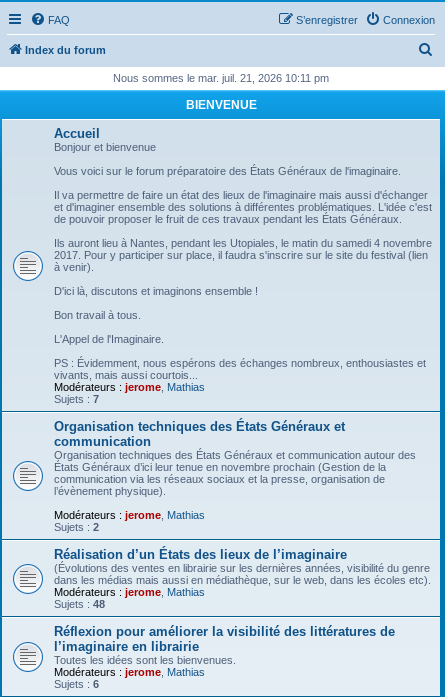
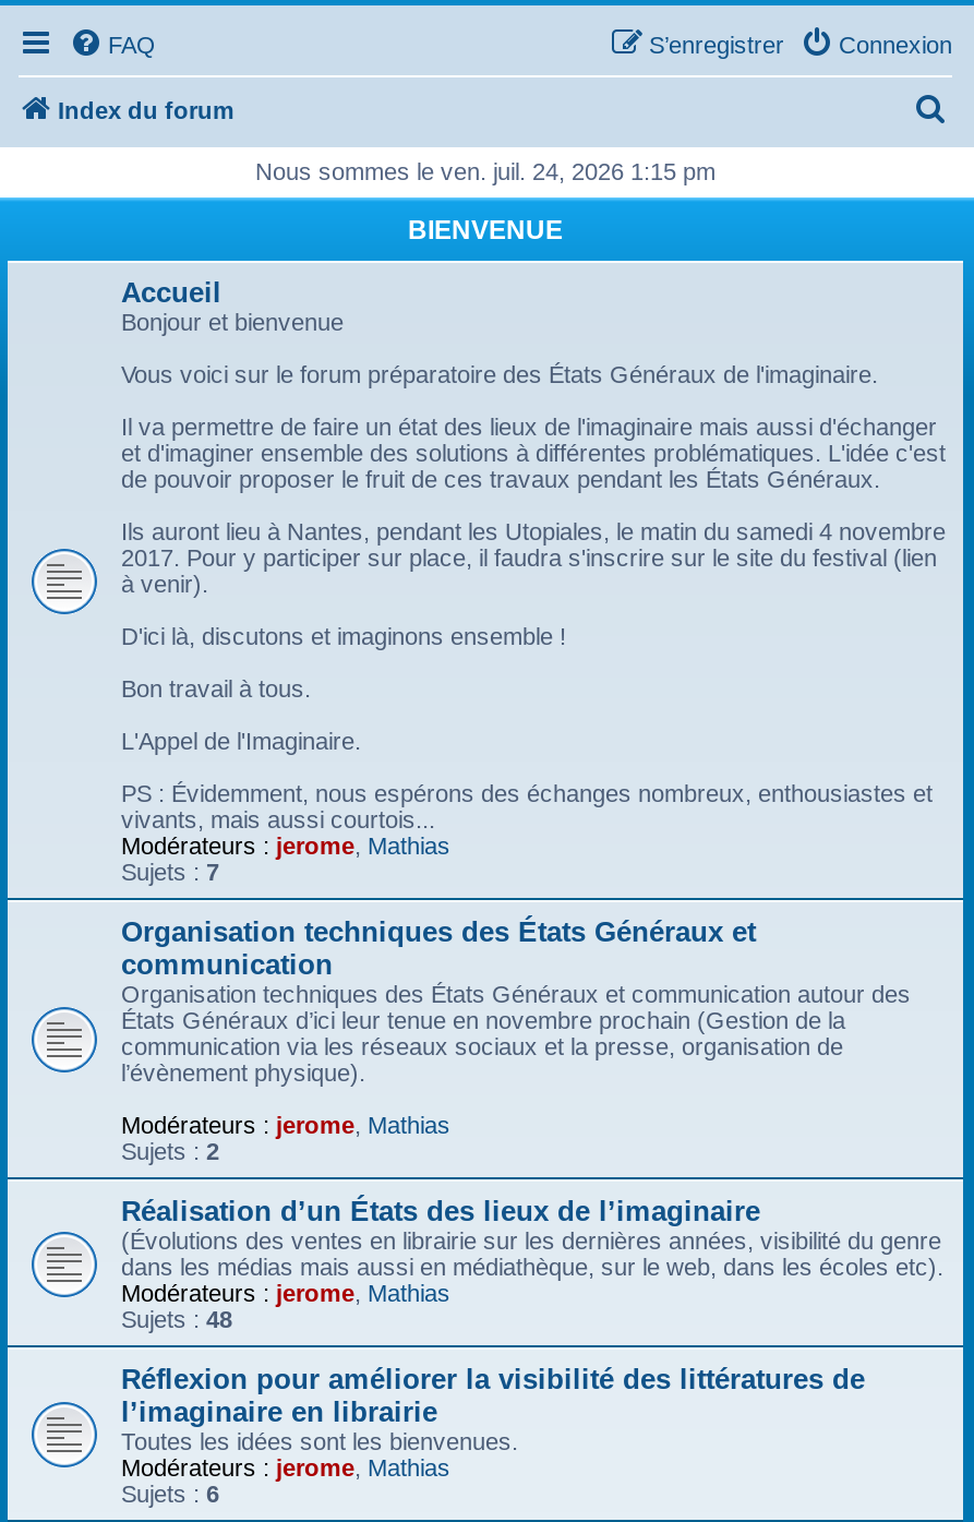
- Nous sommes le mar. juil. 21, 2026 10:11 pm
+ Nous sommes le ven. juil. 24, 2026 1:15 pm
